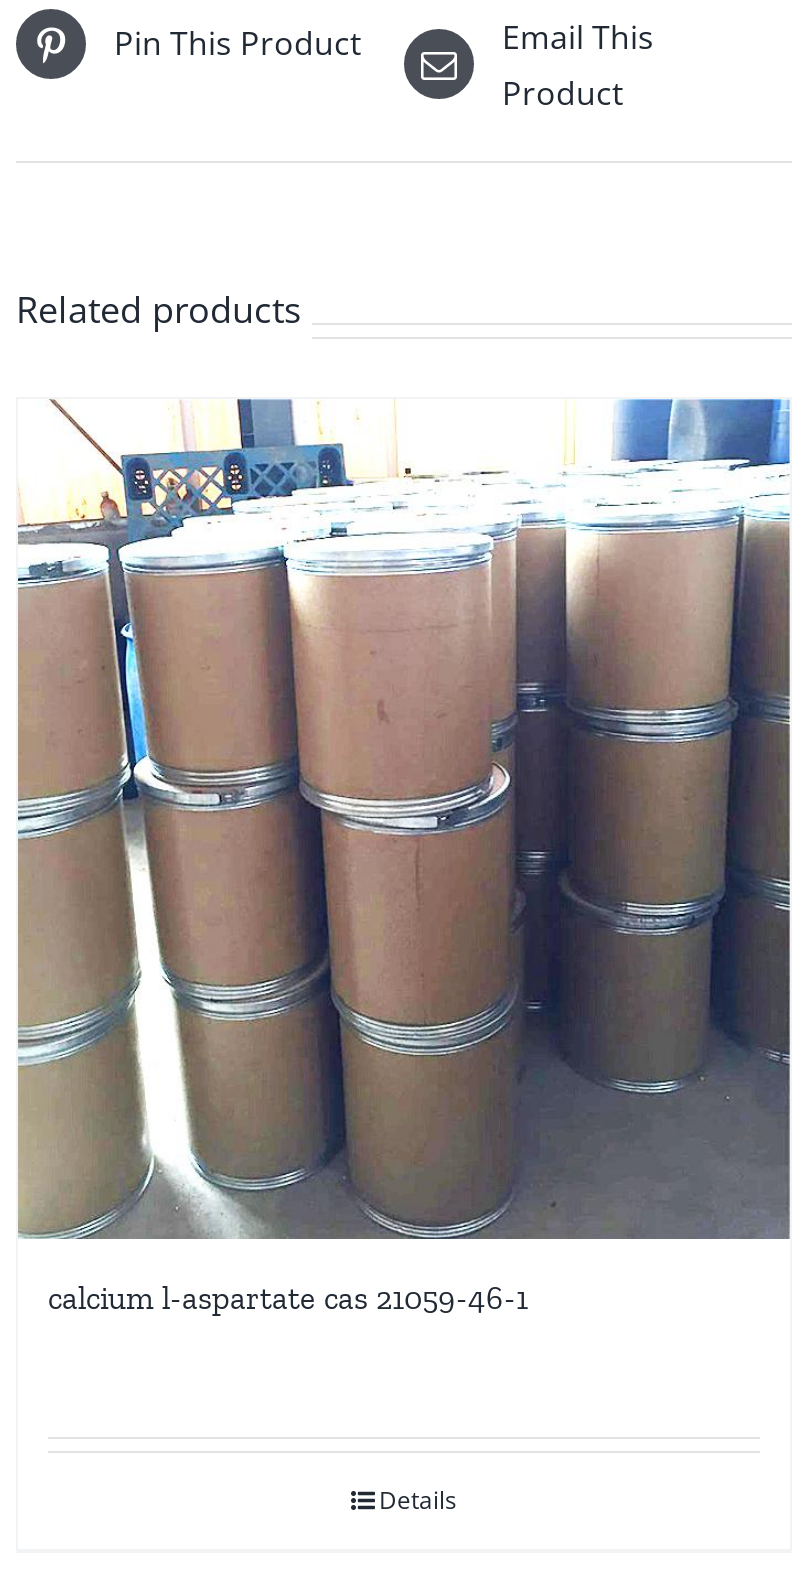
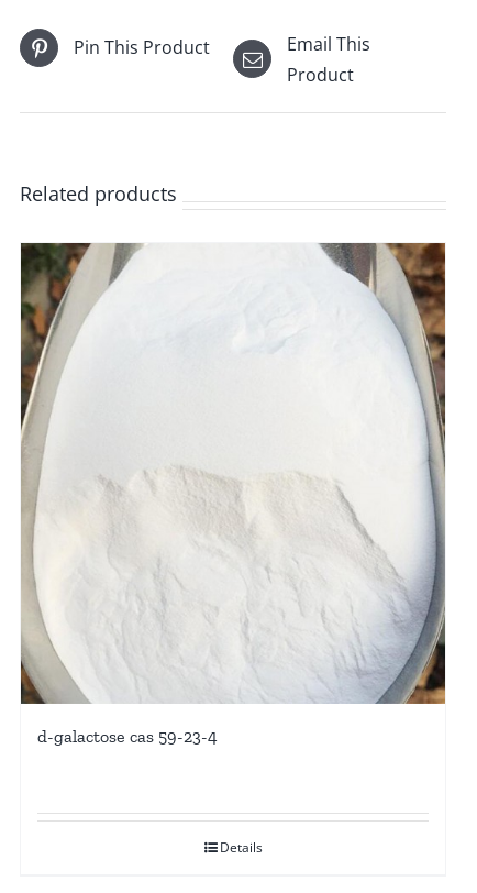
- [image]
- calcium l-aspartate cas 21059-46-1
+ [image]
+ d-galactose cas 59-23-4
